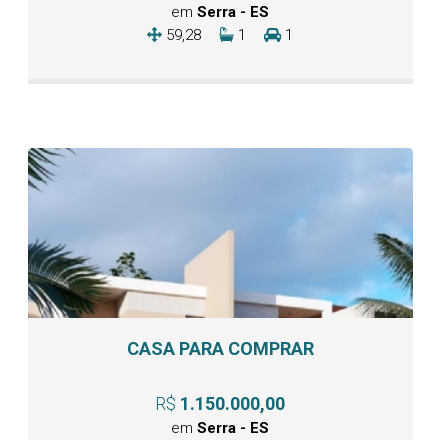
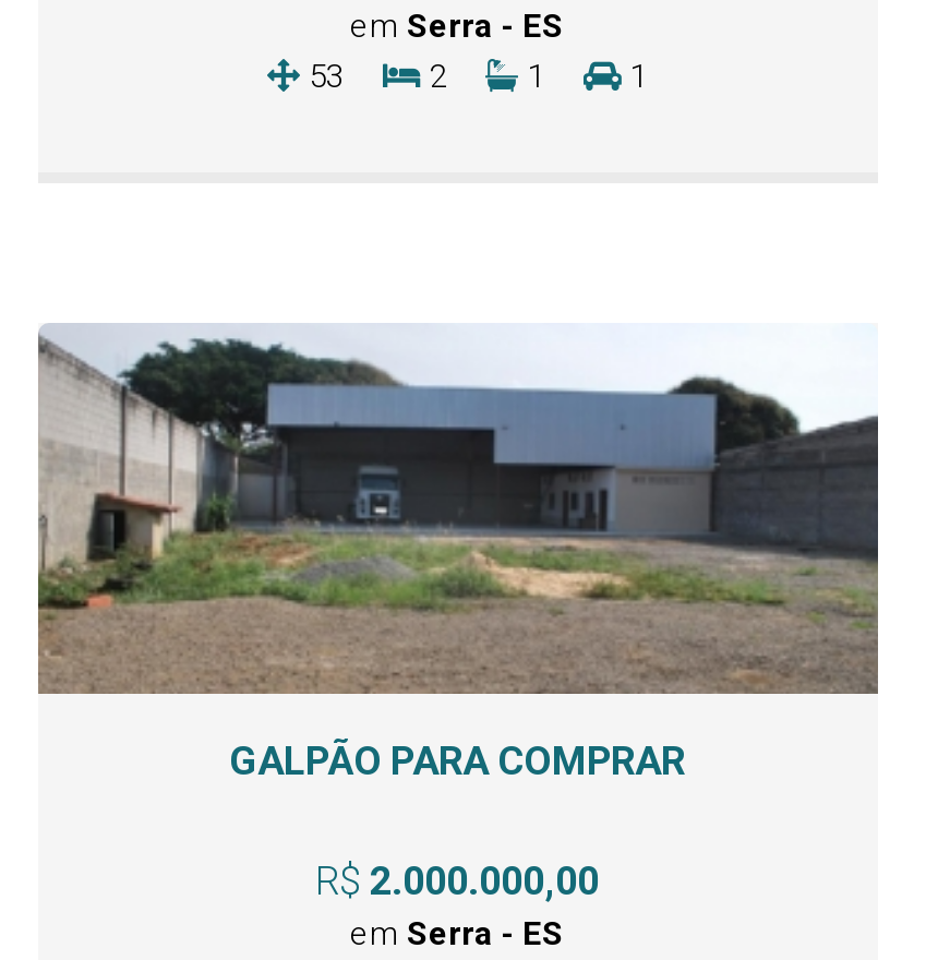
- 59,28
+ 53
+ 2

- [image]
- CASA PARA COMPRAR
+ [image]
+ GALPÃO PARA COMPRAR

- R$1.150.000,00
+ R$2.000.000,00
